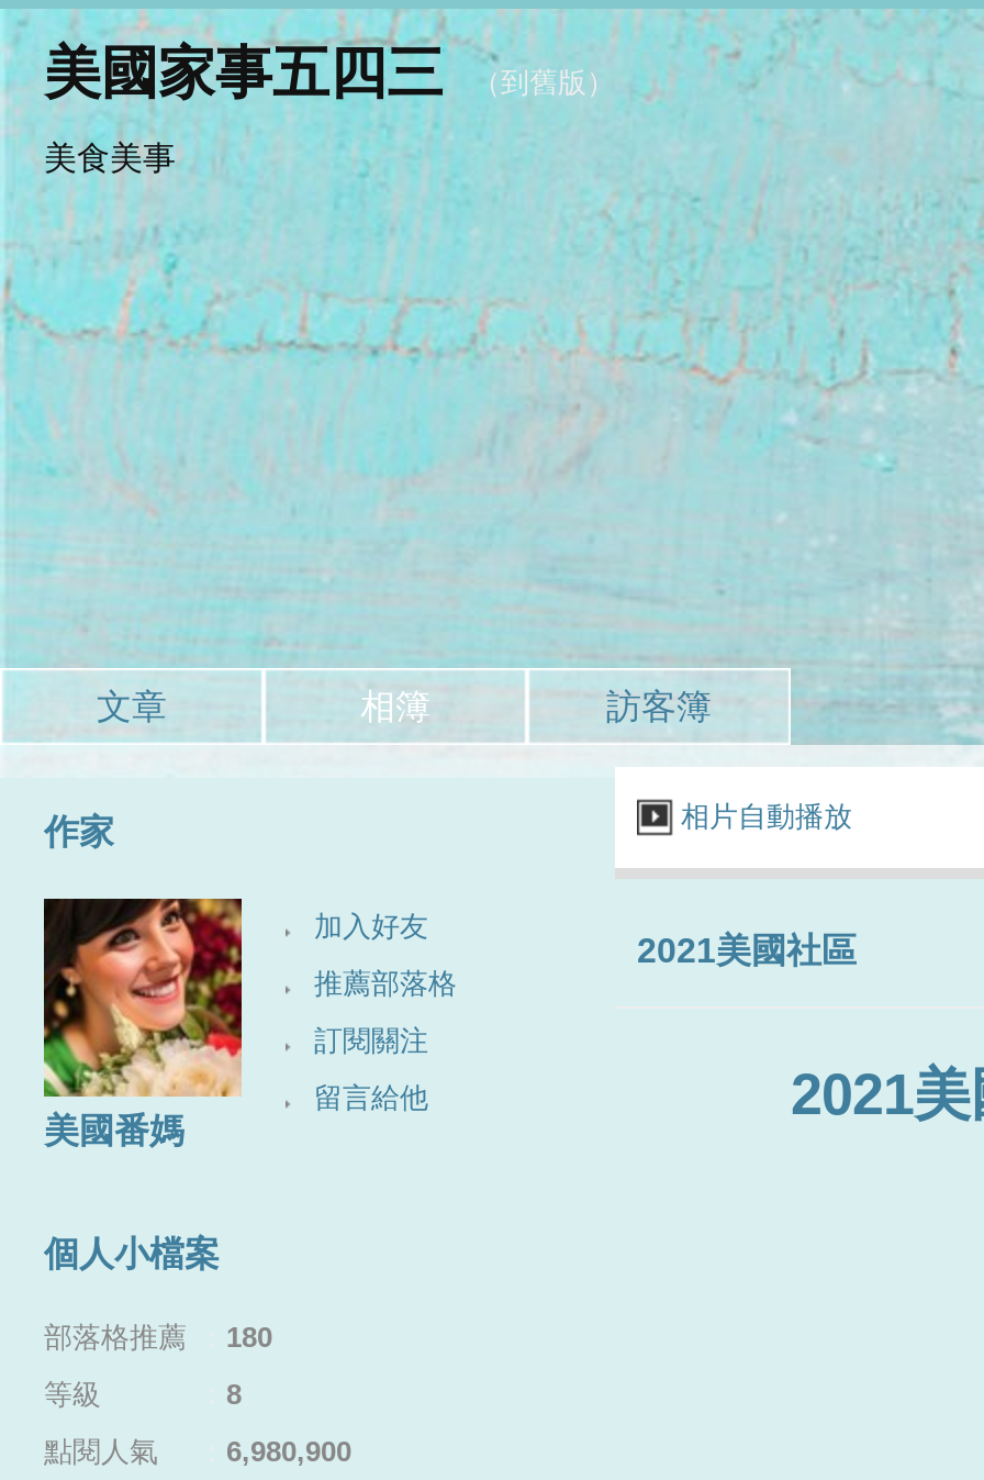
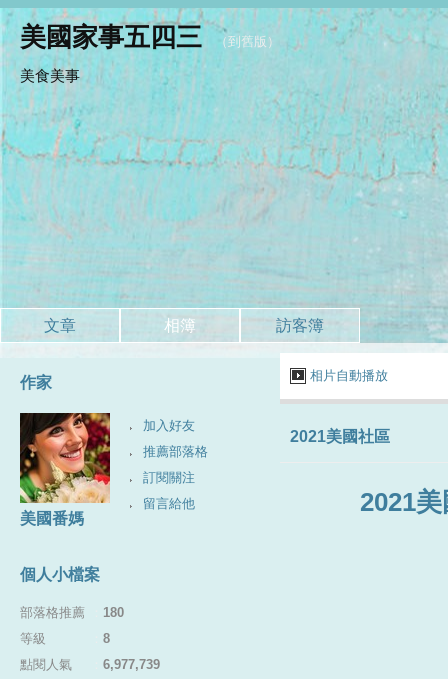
- 點閱人氣 ：6,980,900
+ 點閱人氣 ：6,977,739
